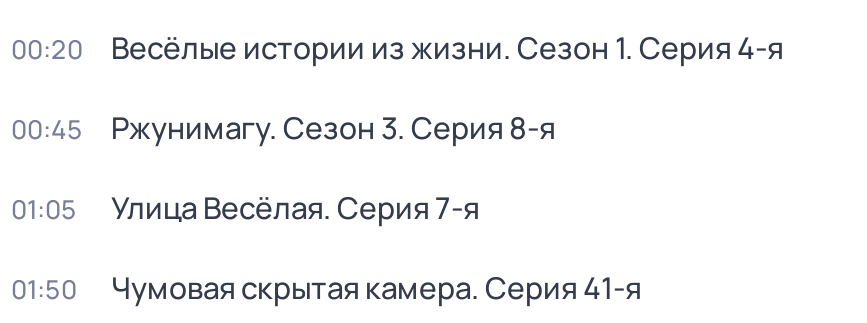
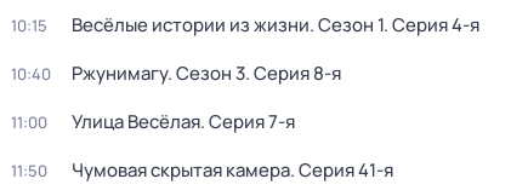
- 00:20 Весёлые истории из жизни. Сезон 1. Серия 4-я
+ 10:15 Весёлые истории из жизни. Сезон 1. Серия 4-я

- 00:45 Ржунимагу. Сезон 3. Серия 8-я
+ 10:40 Ржунимагу. Сезон 3. Серия 8-я

- 01:05 Улица Весёлая. Серия 7-я
+ 11:00 Улица Весёлая. Серия 7-я

- 01:50 Чумовая скрытая камера. Серия 41-я
+ 11:50 Чумовая скрытая камера. Серия 41-я
